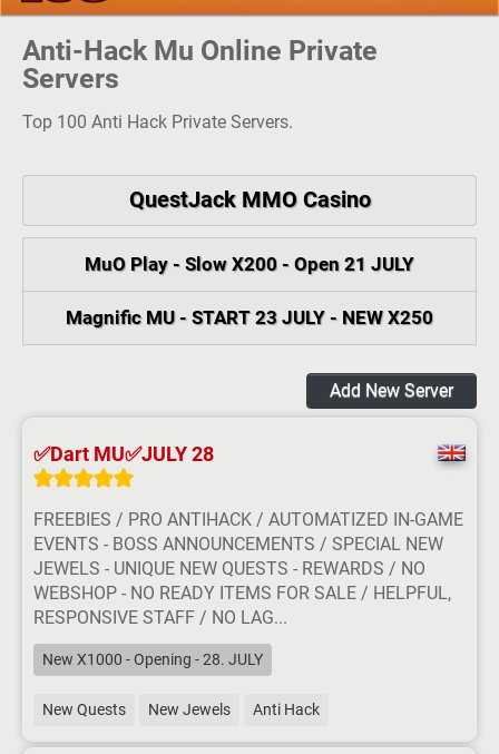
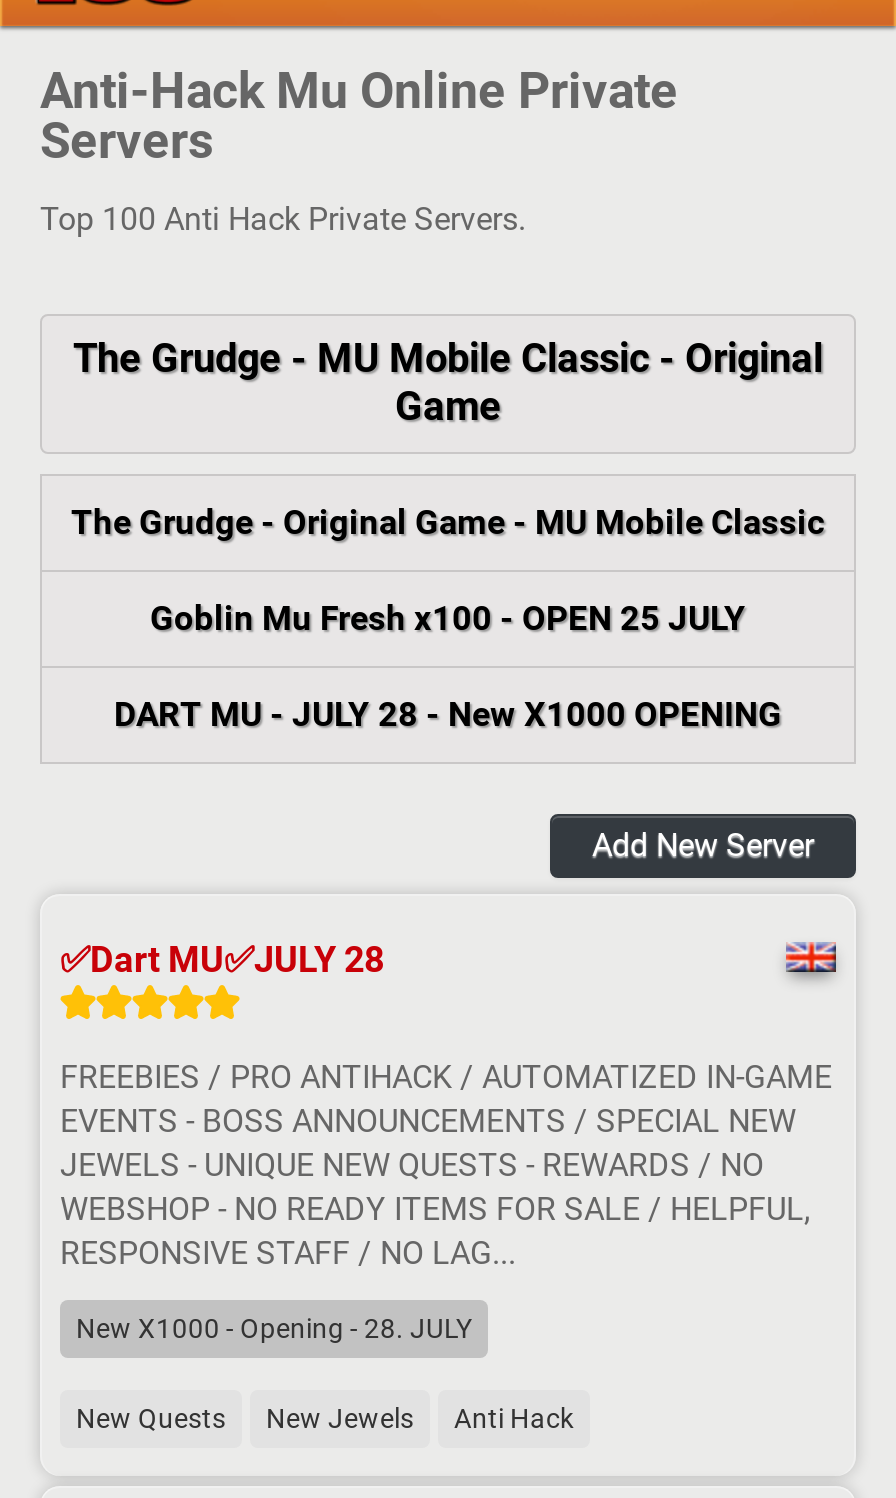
- QuestJack MMO Casino
- MuO Play - Slow X200 - Open 21 JULY
- Magnific MU - START 23 JULY - NEW X250
+ The Grudge - MU Mobile Classic - Original
+ Game
+ The Grudge - Original Game - MU Mobile Classic
+ Goblin Mu Fresh x100 - OPEN 25 JULY
+ DART MU - JULY 28 - New X1000 OPENING
